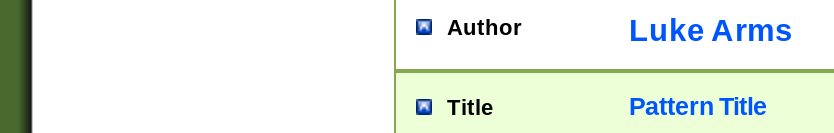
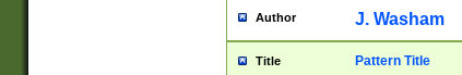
- Luke Arms
+ J. Washam
